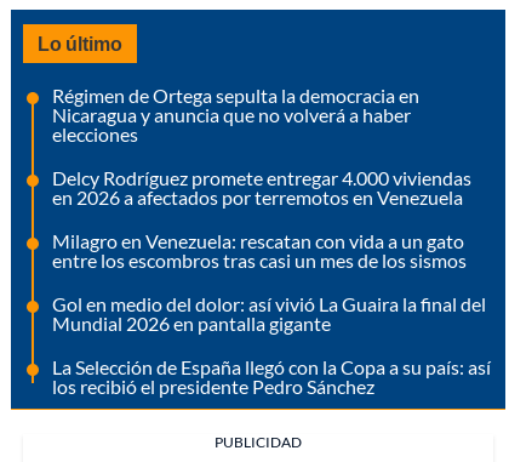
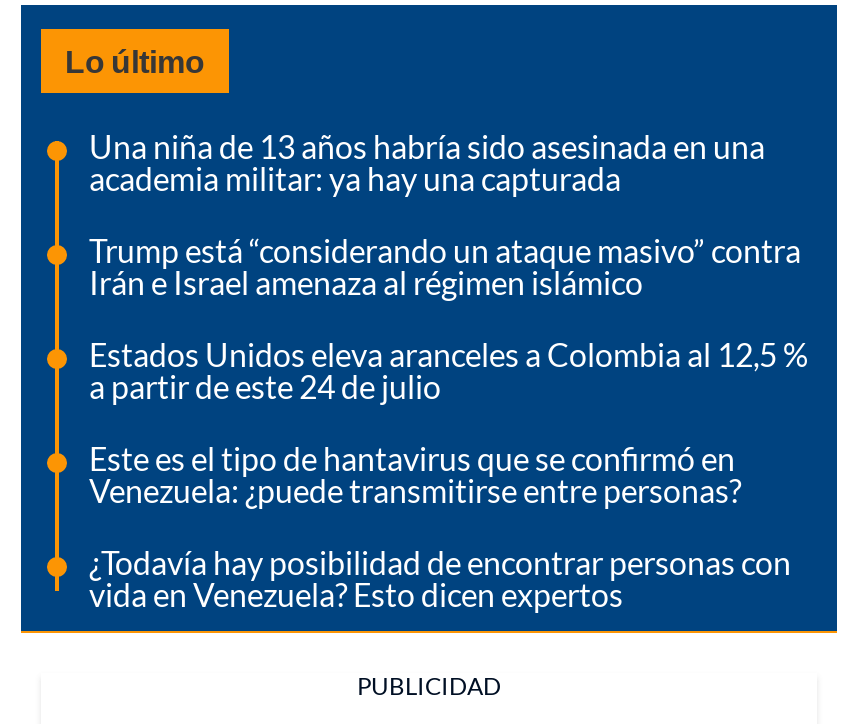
- Régimen de Ortega sepulta la democracia en
- Nicaragua y anuncia que no volverá a haber
- elecciones
+ Una niña de 13 años habría sido asesinada en una
+ academia militar: ya hay una capturada

- Delcy Rodríguez promete entregar 4.000 viviendas
- en 2026 a afectados por terremotos en Venezuela
+ Trump está “considerando un ataque masivo” contra
+ Irán e Israel amenaza al régimen islámico

- Milagro en Venezuela: rescatan con vida a un gato
- entre los escombros tras casi un mes de los sismos
+ Estados Unidos eleva aranceles a Colombia al 12,5 %
+ a partir de este 24 de julio

- Gol en medio del dolor: así vivió La Guaira la final del
- Mundial 2026 en pantalla gigante
+ Este es el tipo de hantavirus que se confirmó en
+ Venezuela: ¿puede transmitirse entre personas?

- La Selección de España llegó con la Copa a su país: así
- los recibió el presidente Pedro Sánchez
+ ¿Todavía hay posibilidad de encontrar personas con
+ vida en Venezuela? Esto dicen expertos
